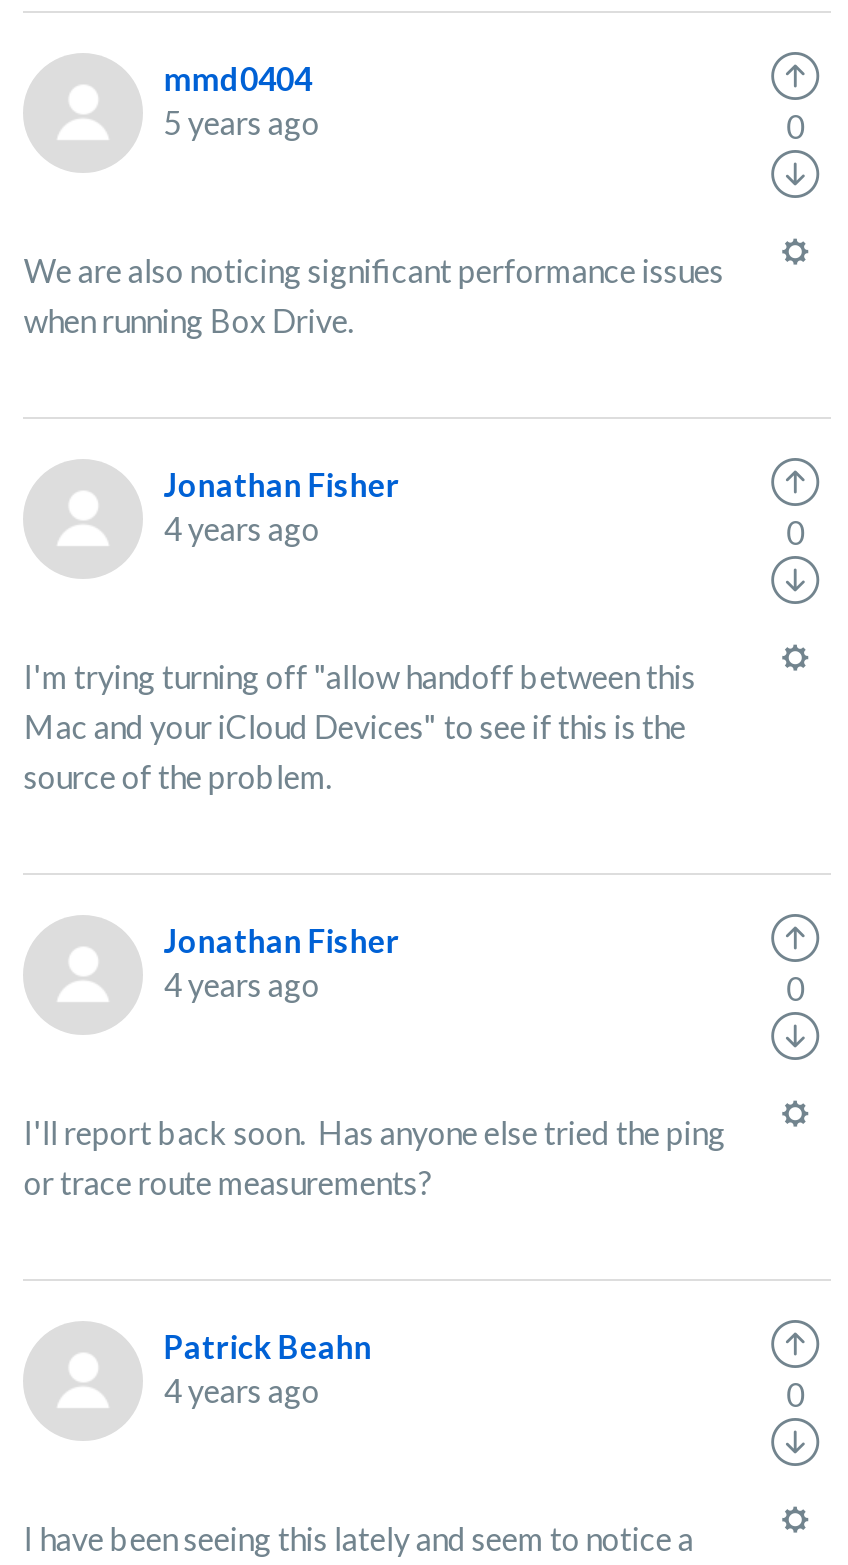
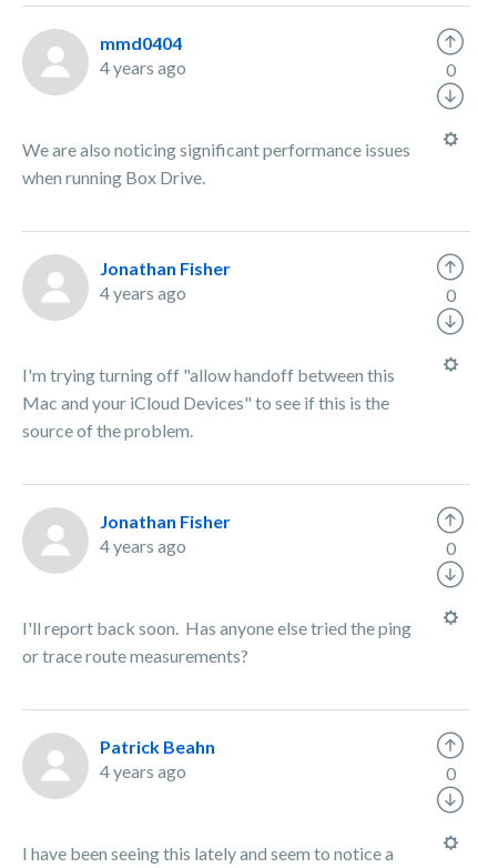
- 5 years ago
+ 4 years ago
